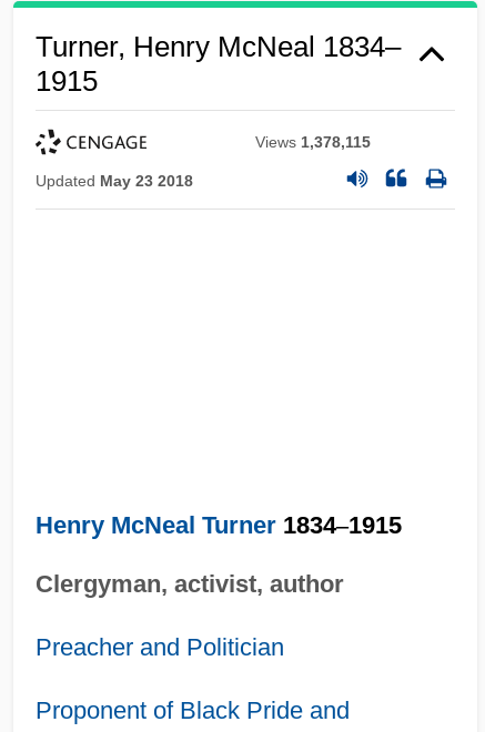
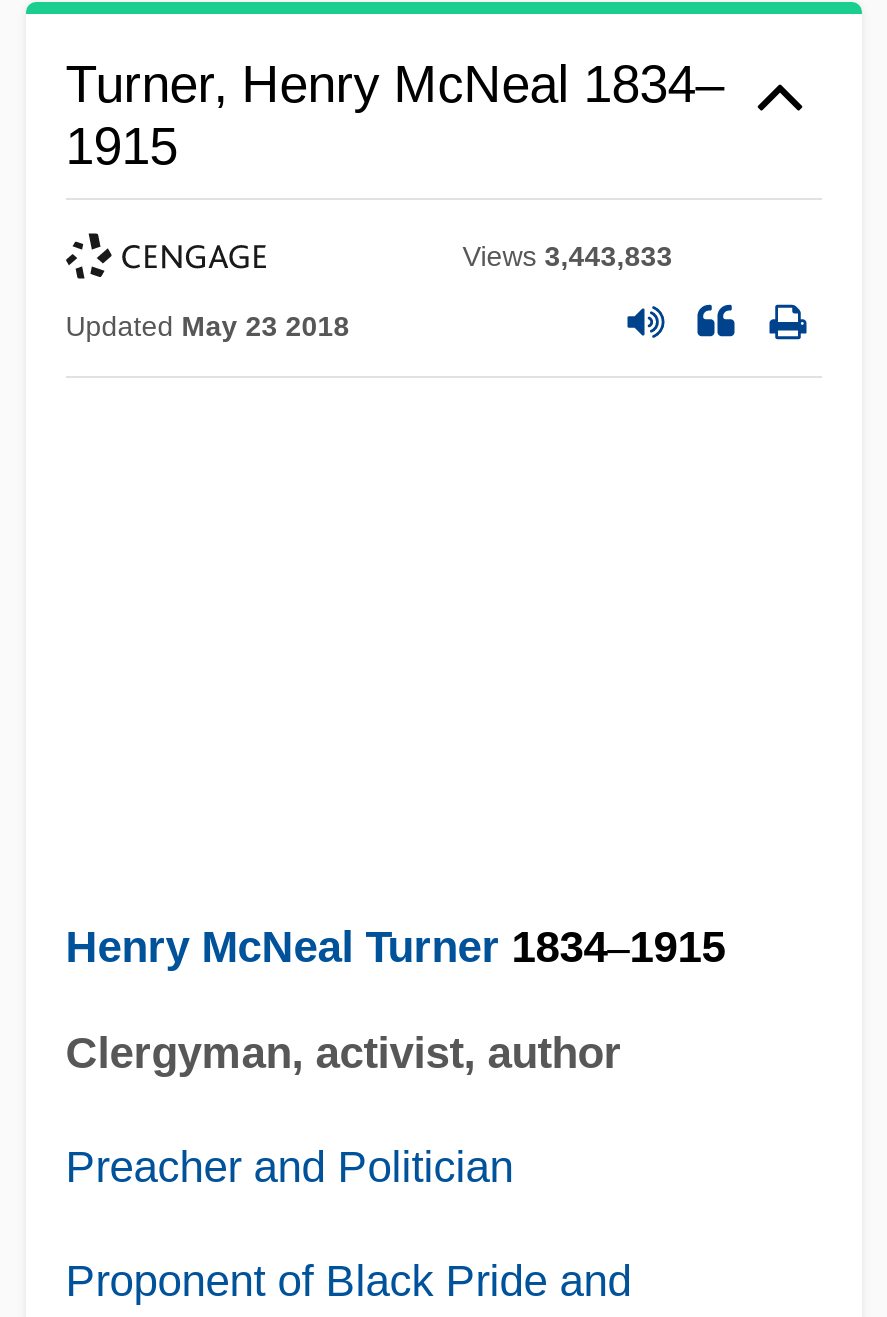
- Views 1,378,115
+ Views 3,443,833
